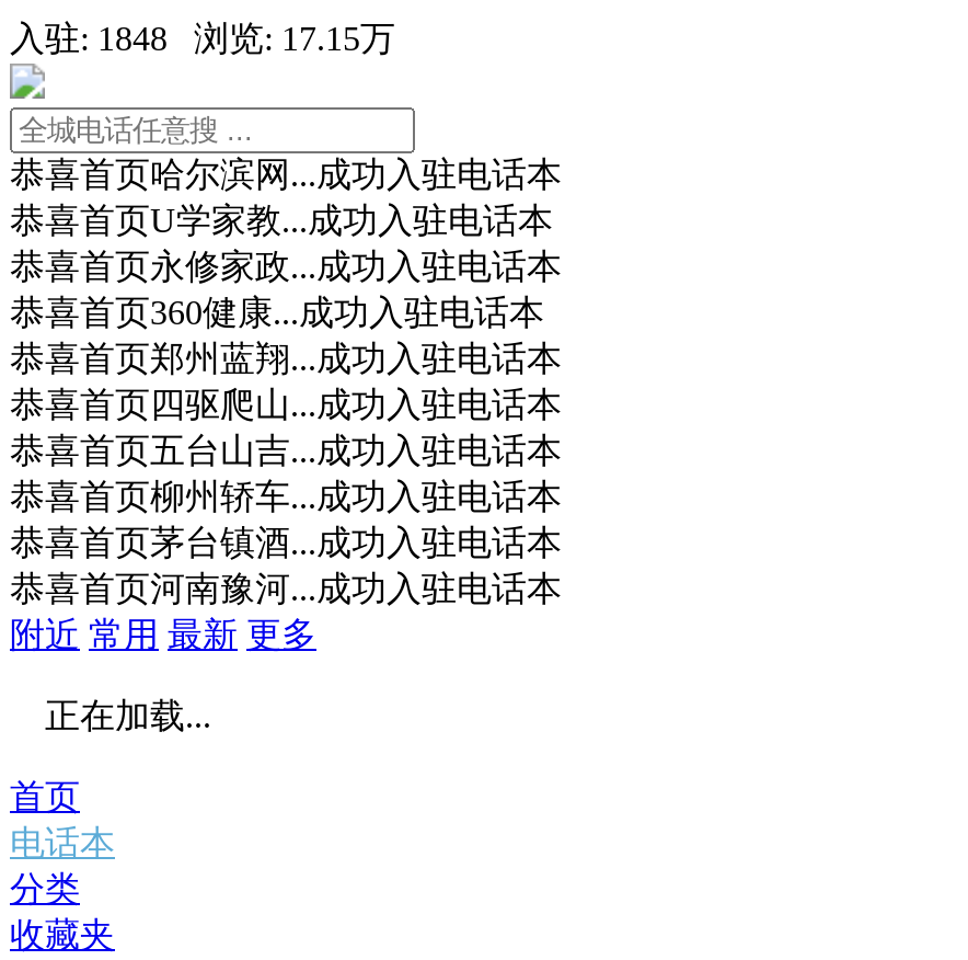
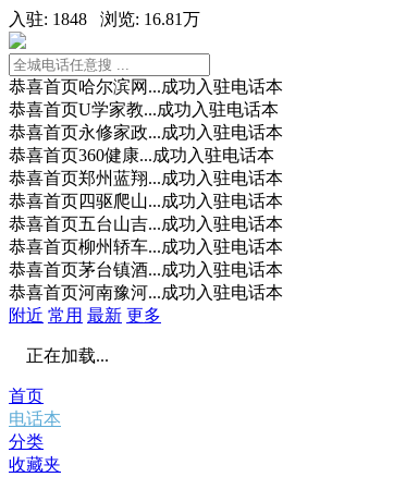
- 入驻: 1848 浏览: 17.15万
+ 入驻: 1848 浏览: 16.81万
